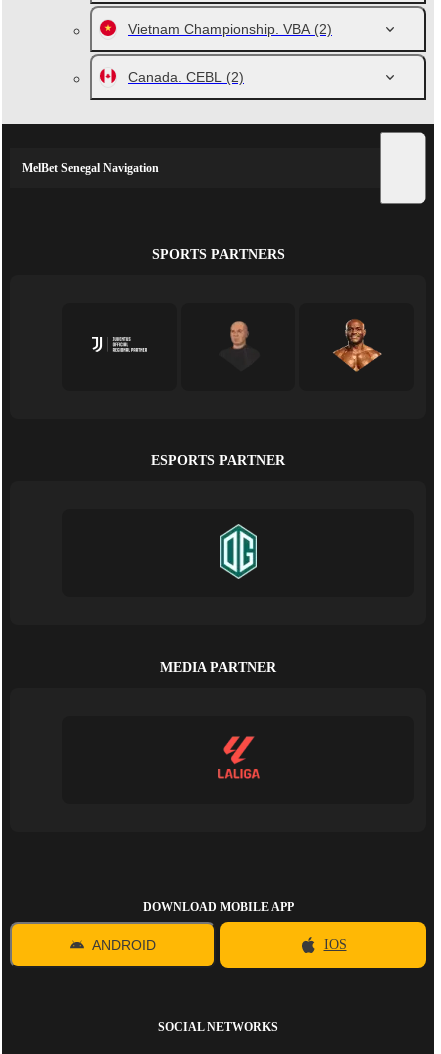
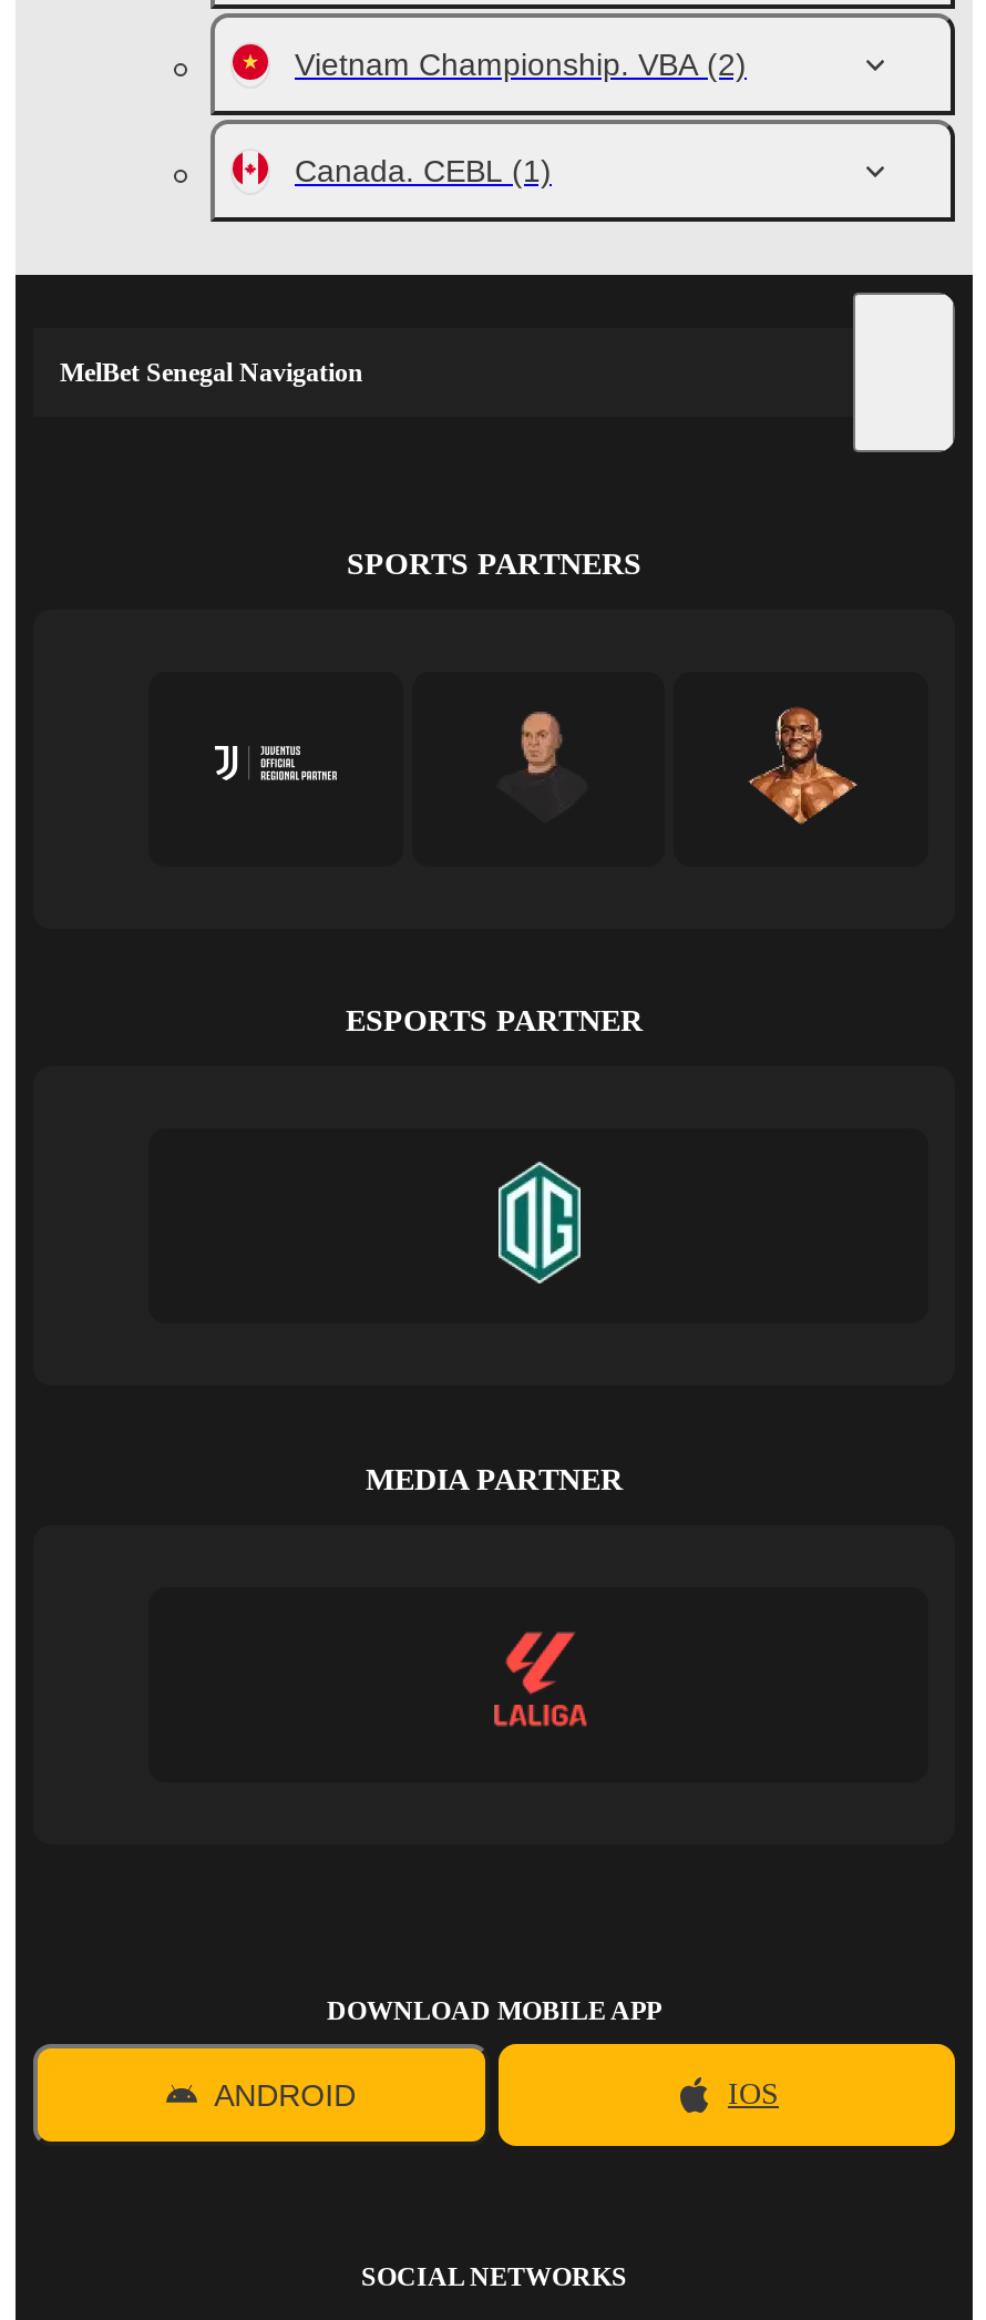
- Canada. CEBL (2)
+ Canada. CEBL (1)
